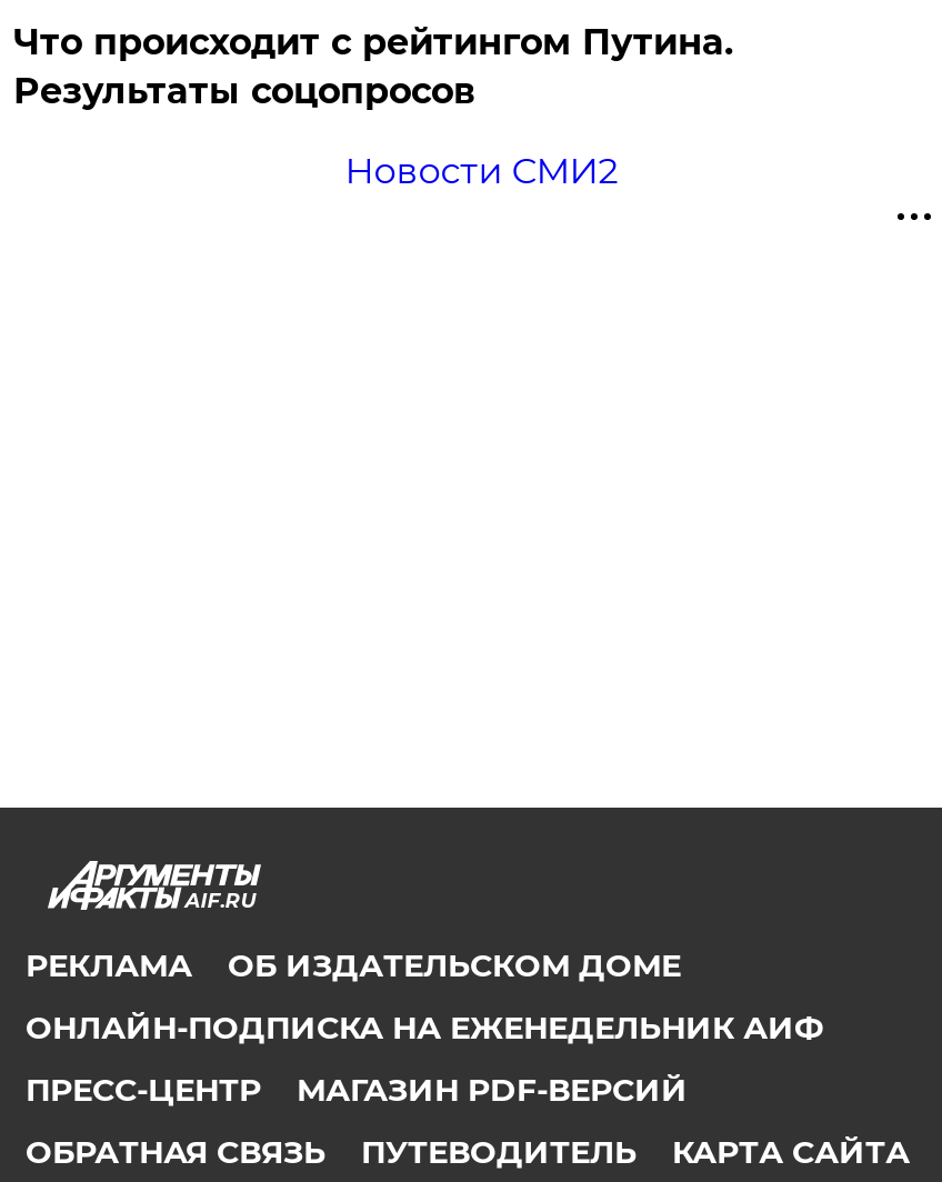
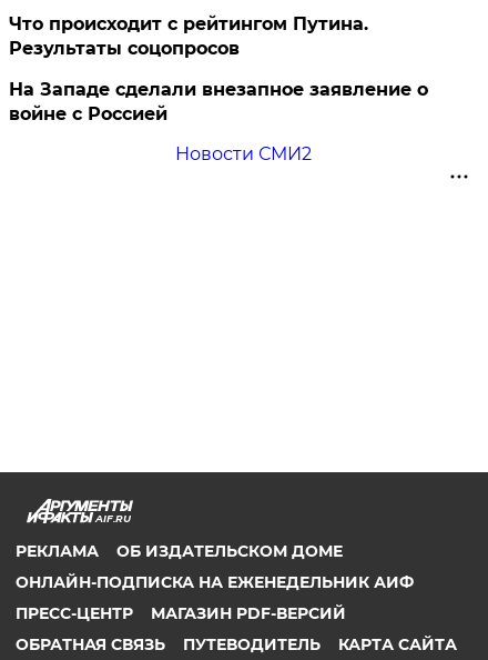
+ На Западе сделали внезапное заявление о
+ войне с Россией
